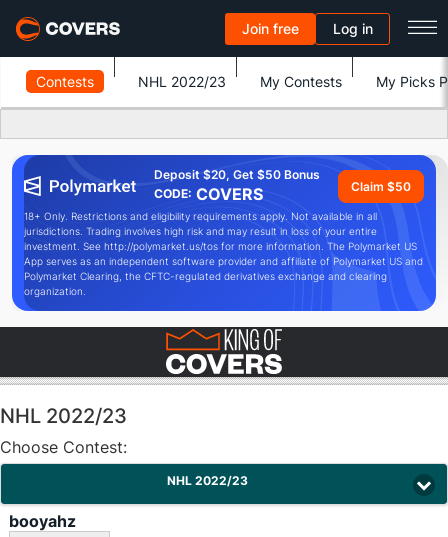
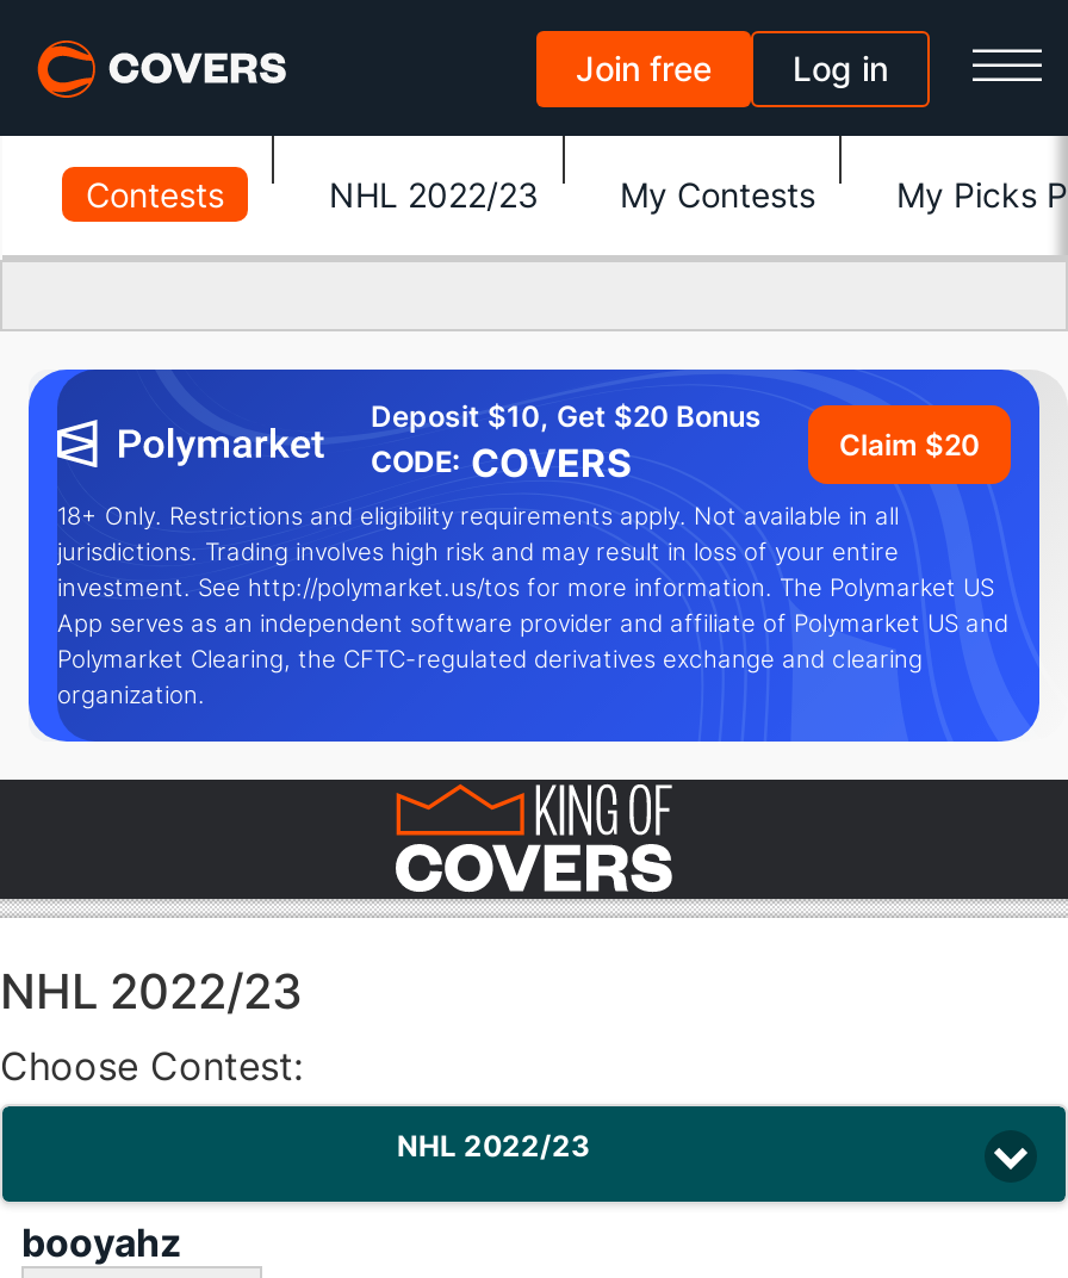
- Deposit $20, Get $50 Bonus
+ Deposit $10, Get $20 Bonus

- Claim $50
+ Claim $20
